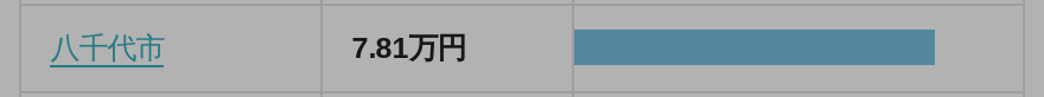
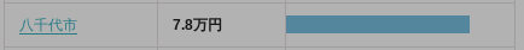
- 7.81万円
+ 7.8万円
